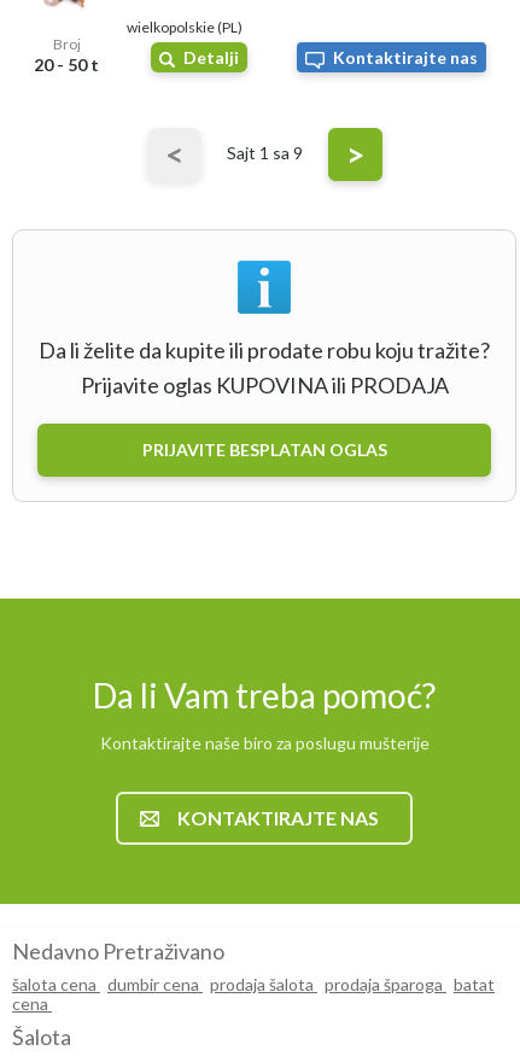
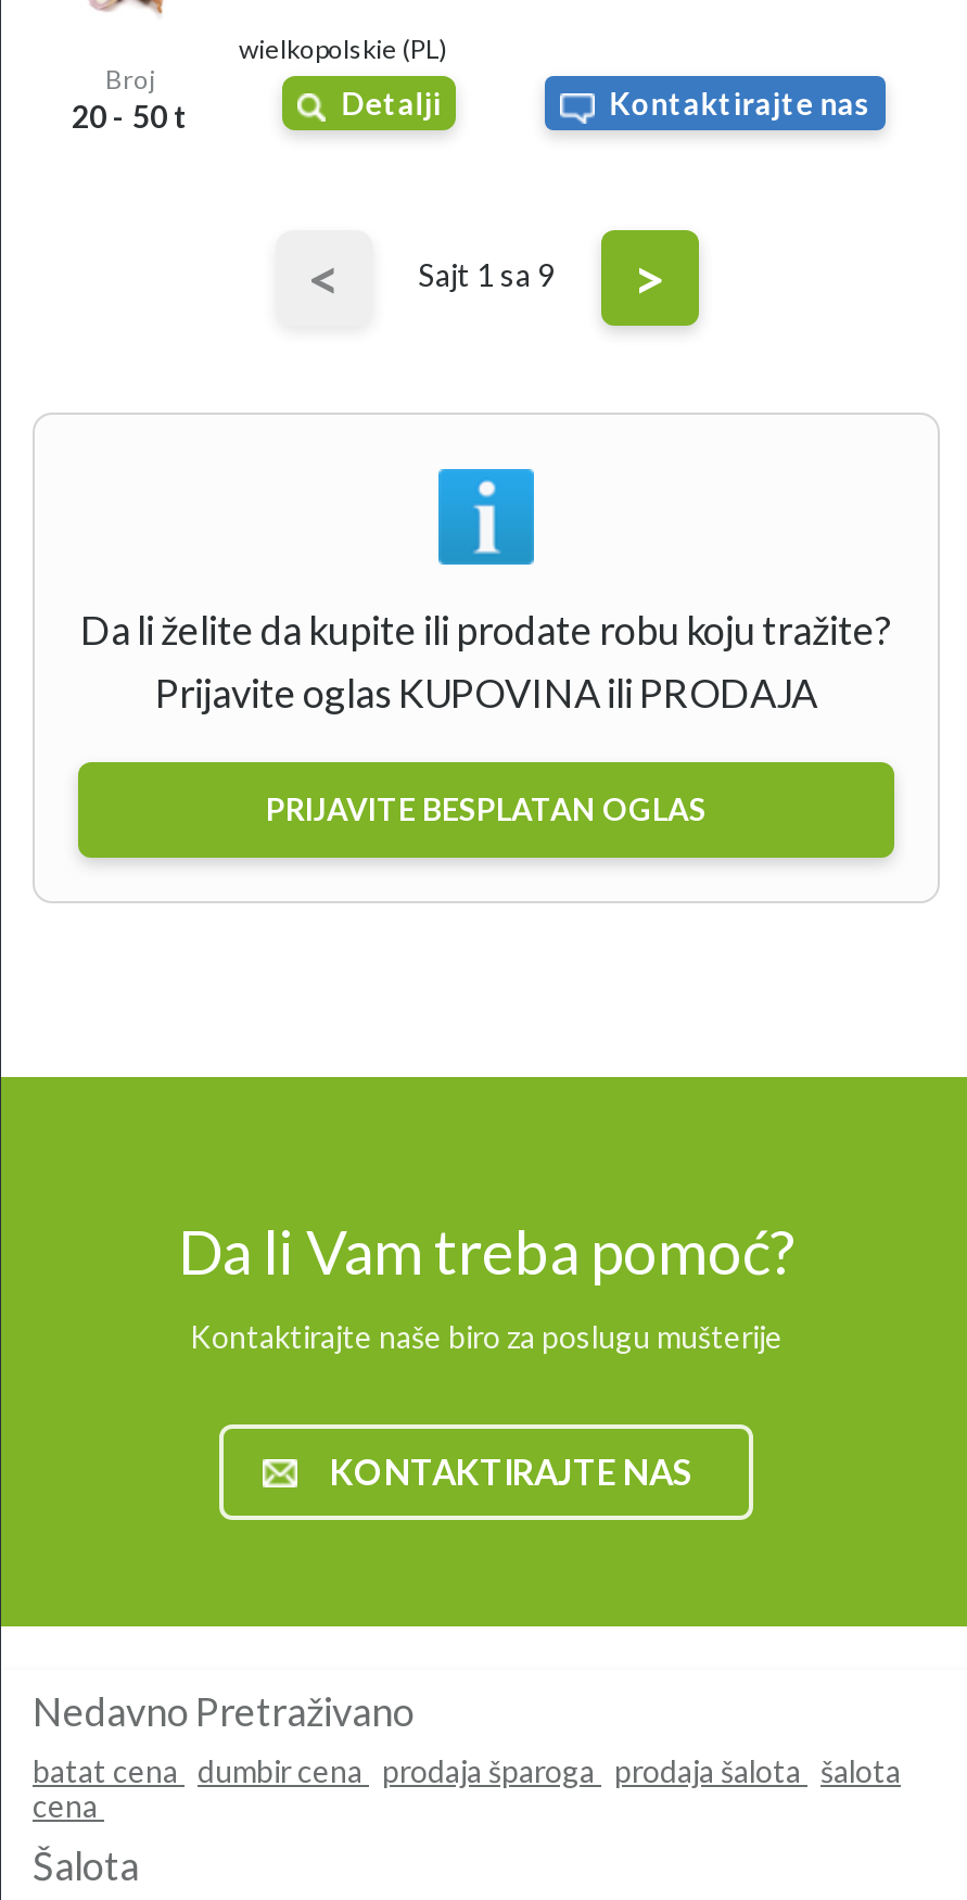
- šalota cena dumbir cena prodaja šalota prodaja šparoga batat
+ batat cena dumbir cena prodaja šparoga prodaja šalota šalota
